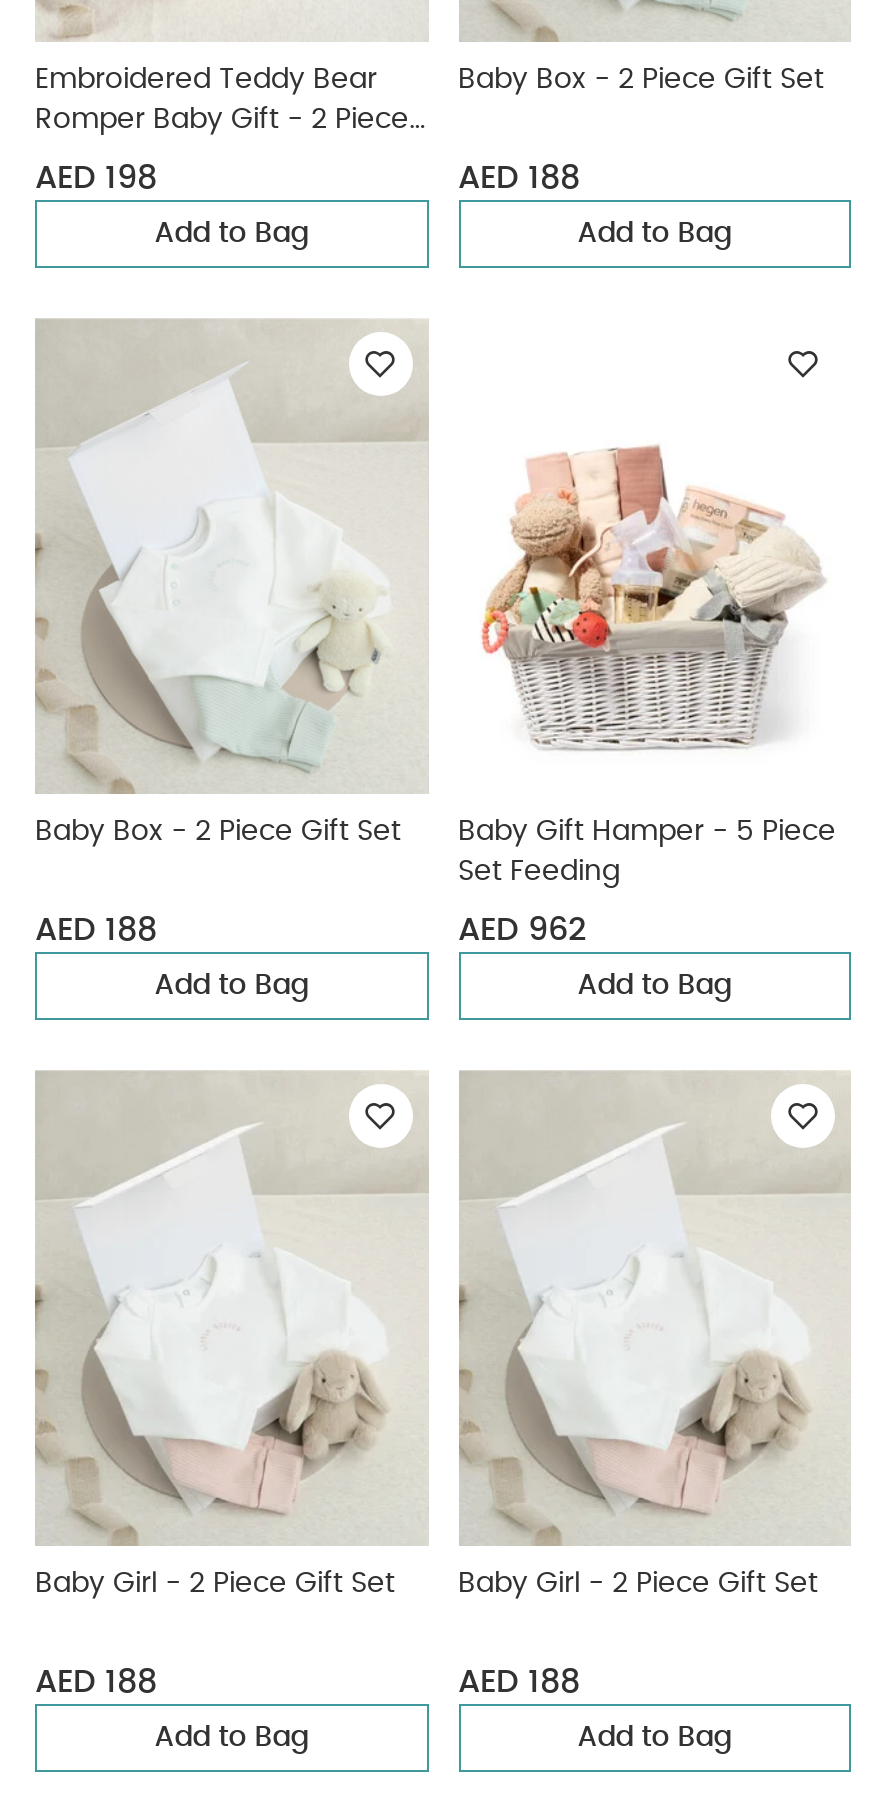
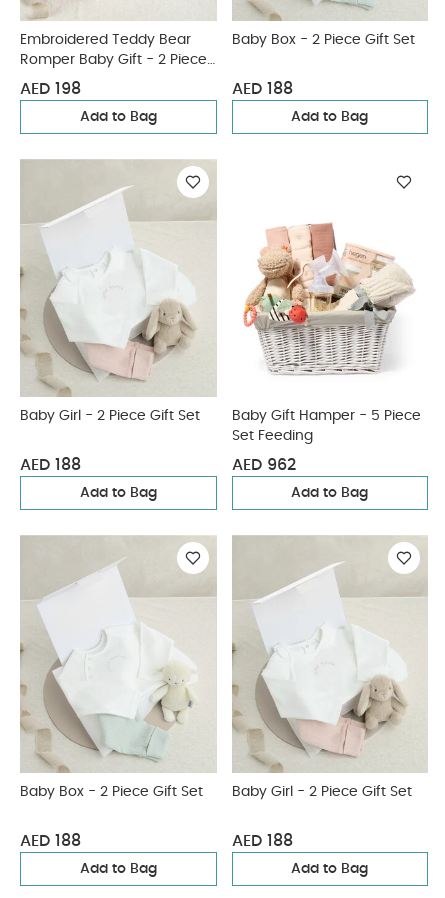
moved down: [image]

- Baby Box - 2 Piece Gift Set
+ Baby Girl - 2 Piece Gift Set

moved up: [image]

- Baby Girl - 2 Piece Gift Set
+ Baby Box - 2 Piece Gift Set
